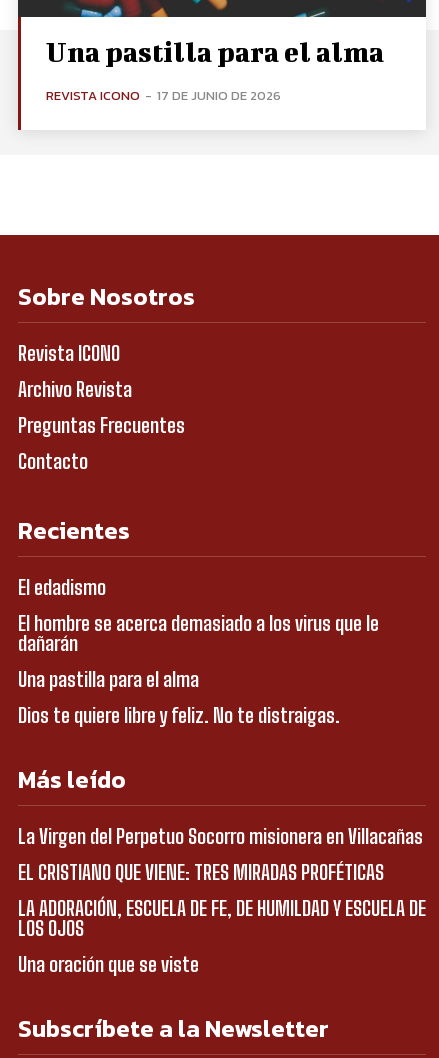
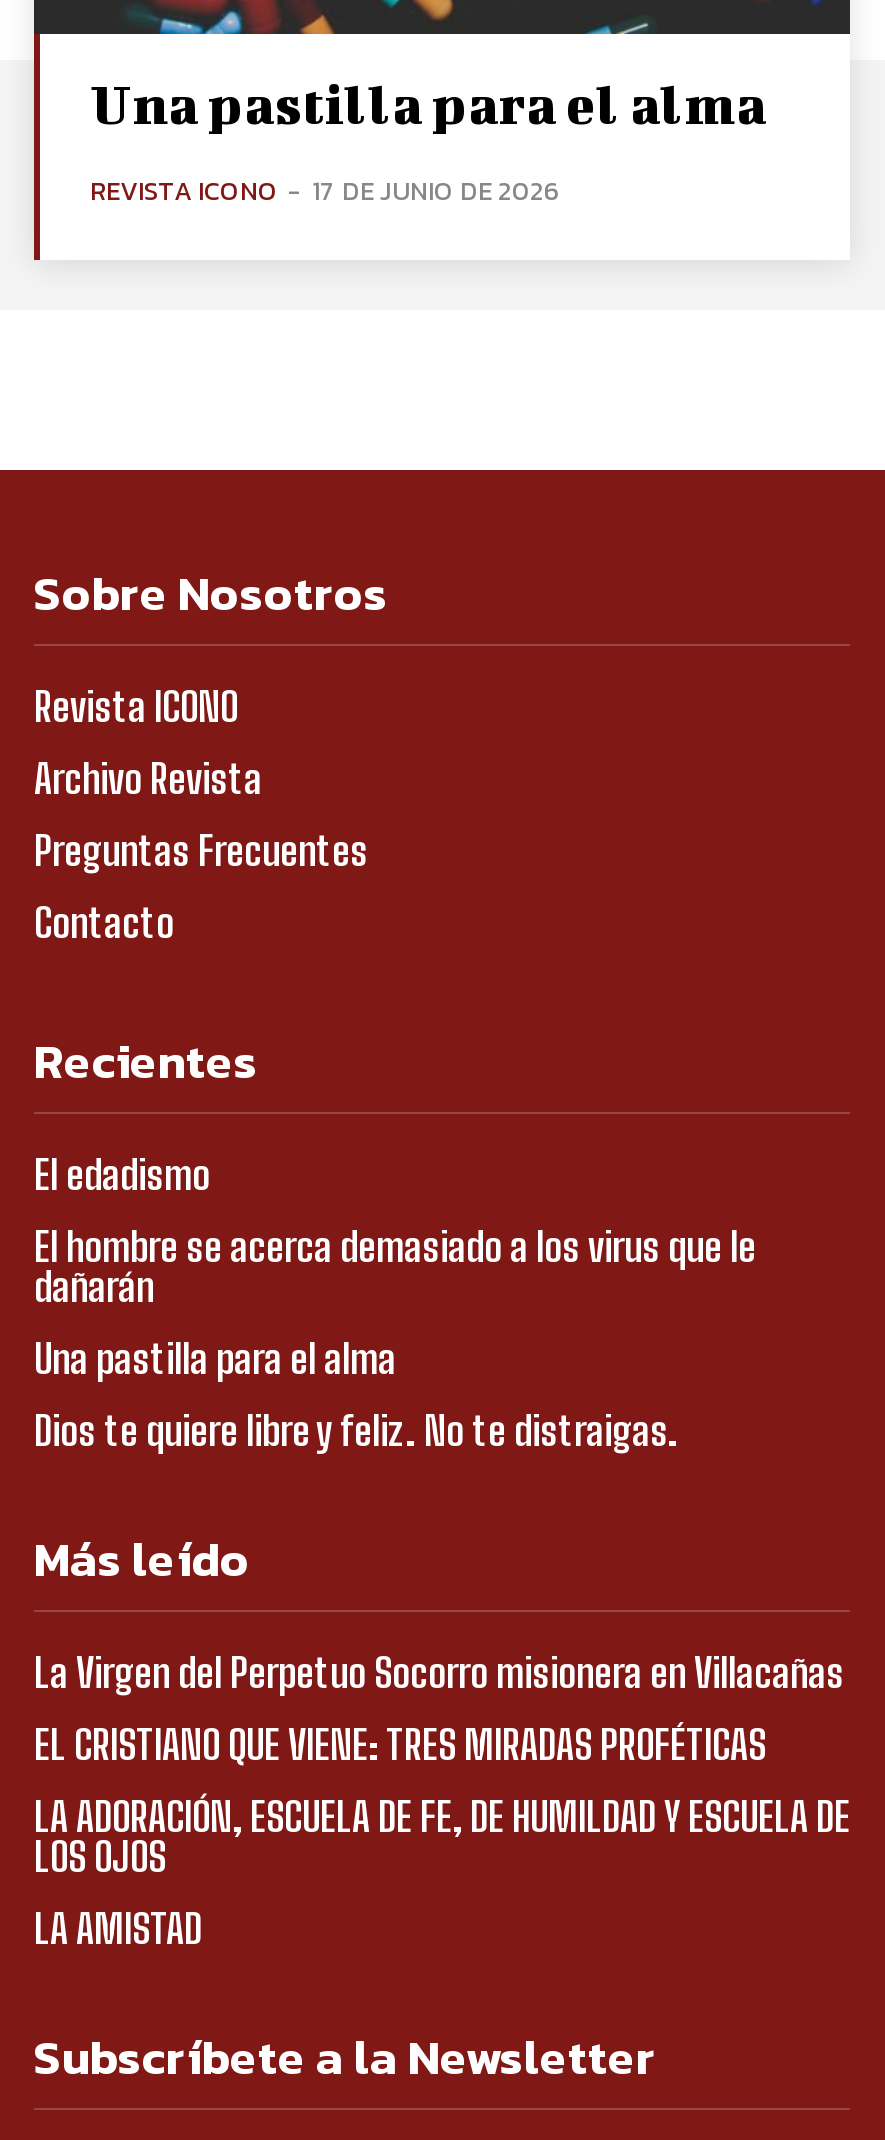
- Una oración que se viste
+ LA AMISTAD
